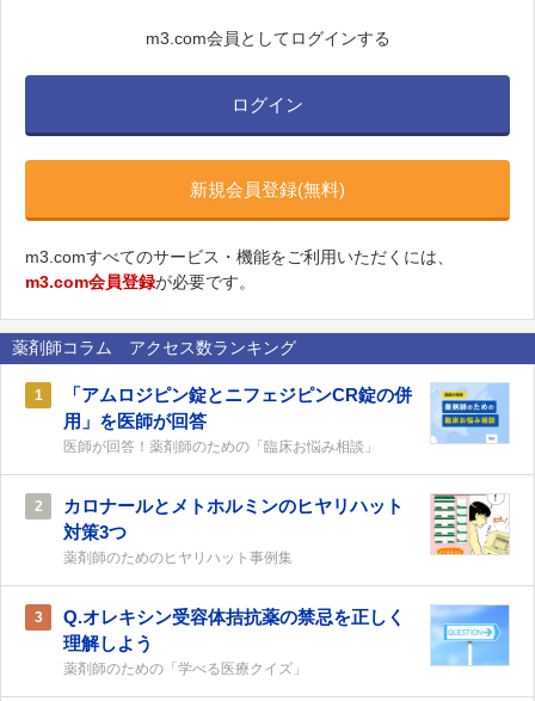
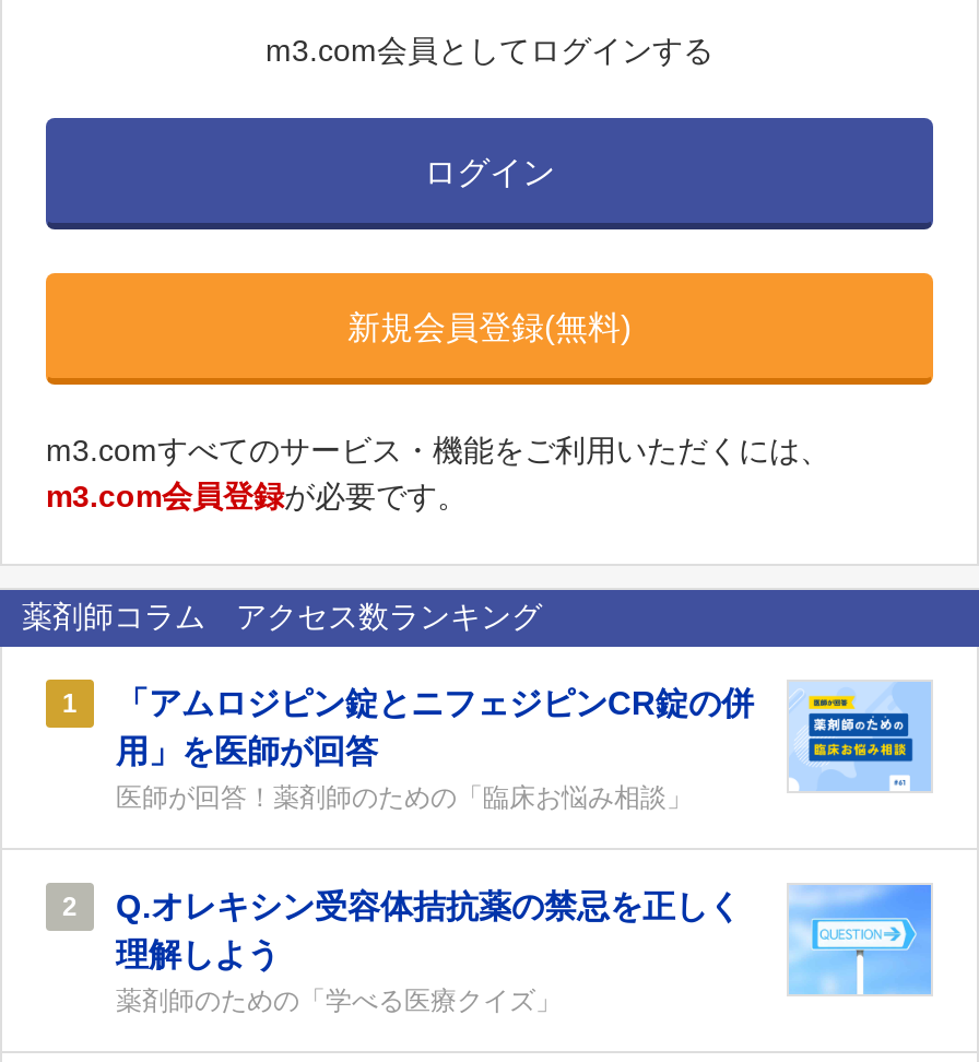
- [image]
- カロナールとメトホルミンのヒヤリハット
- 対策3つ
- 薬剤師のためのヒヤリハット事例集

- 3
